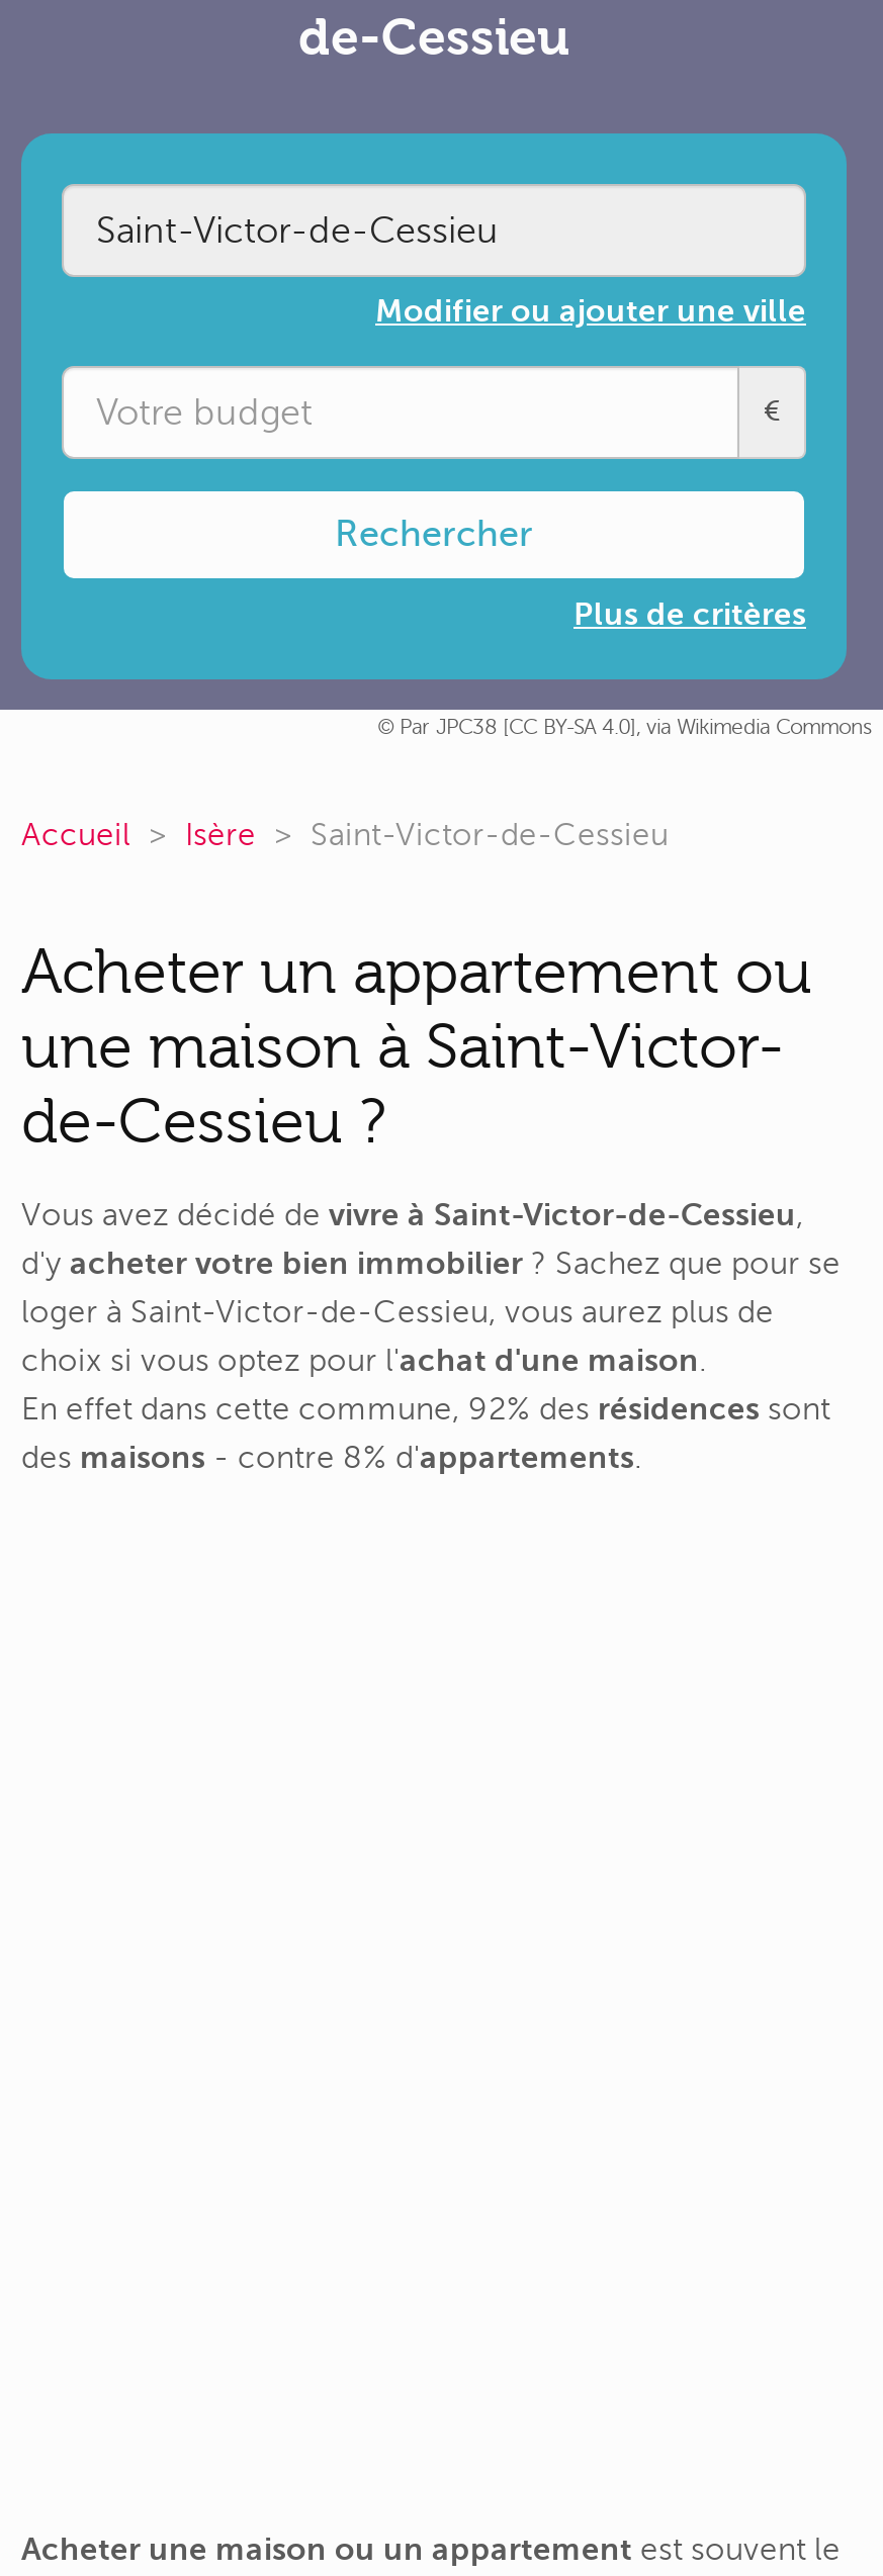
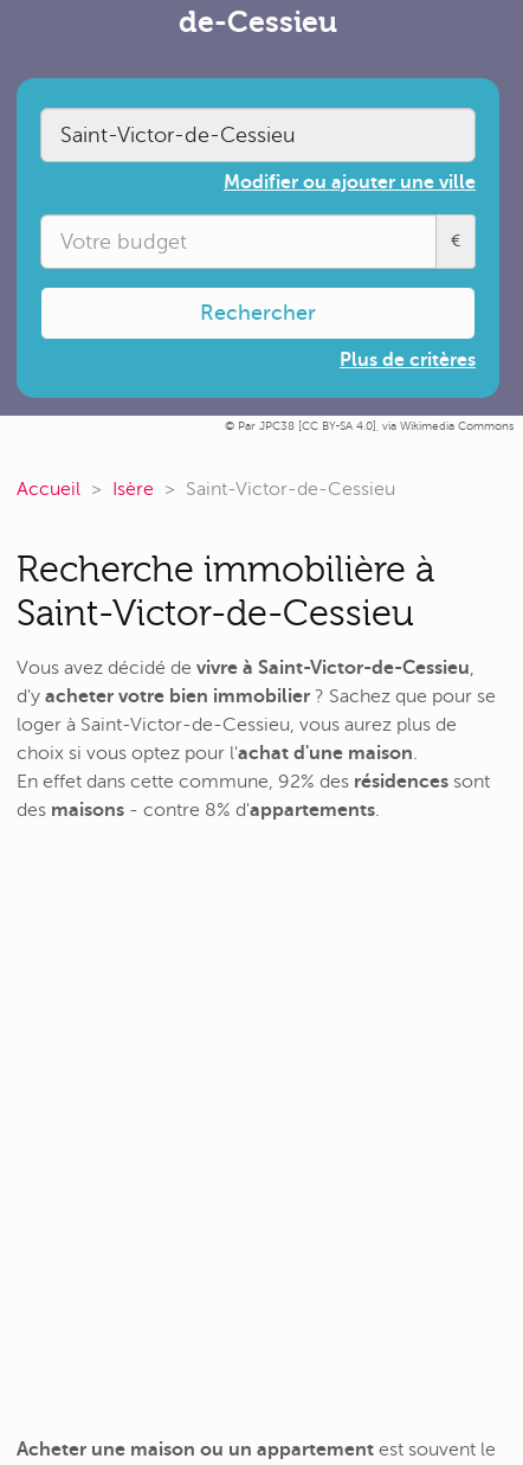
- Acheter un appartement ou
- une maison à Saint-Victor-
- de-Cessieu ?
+ Recherche immobilière à
+ Saint-Victor-de-Cessieu
